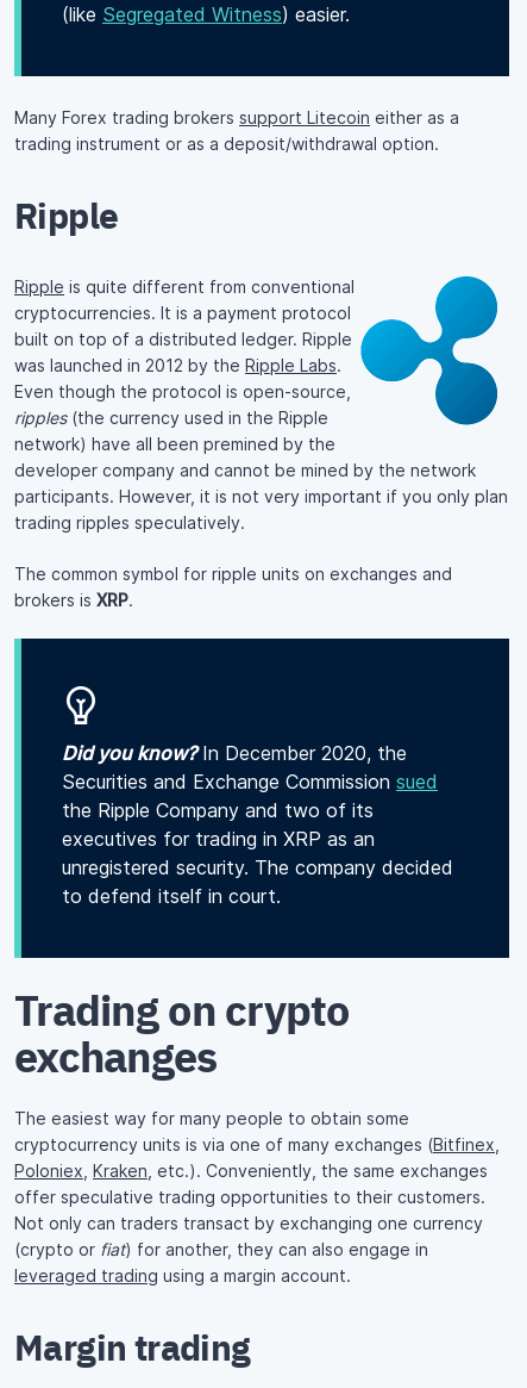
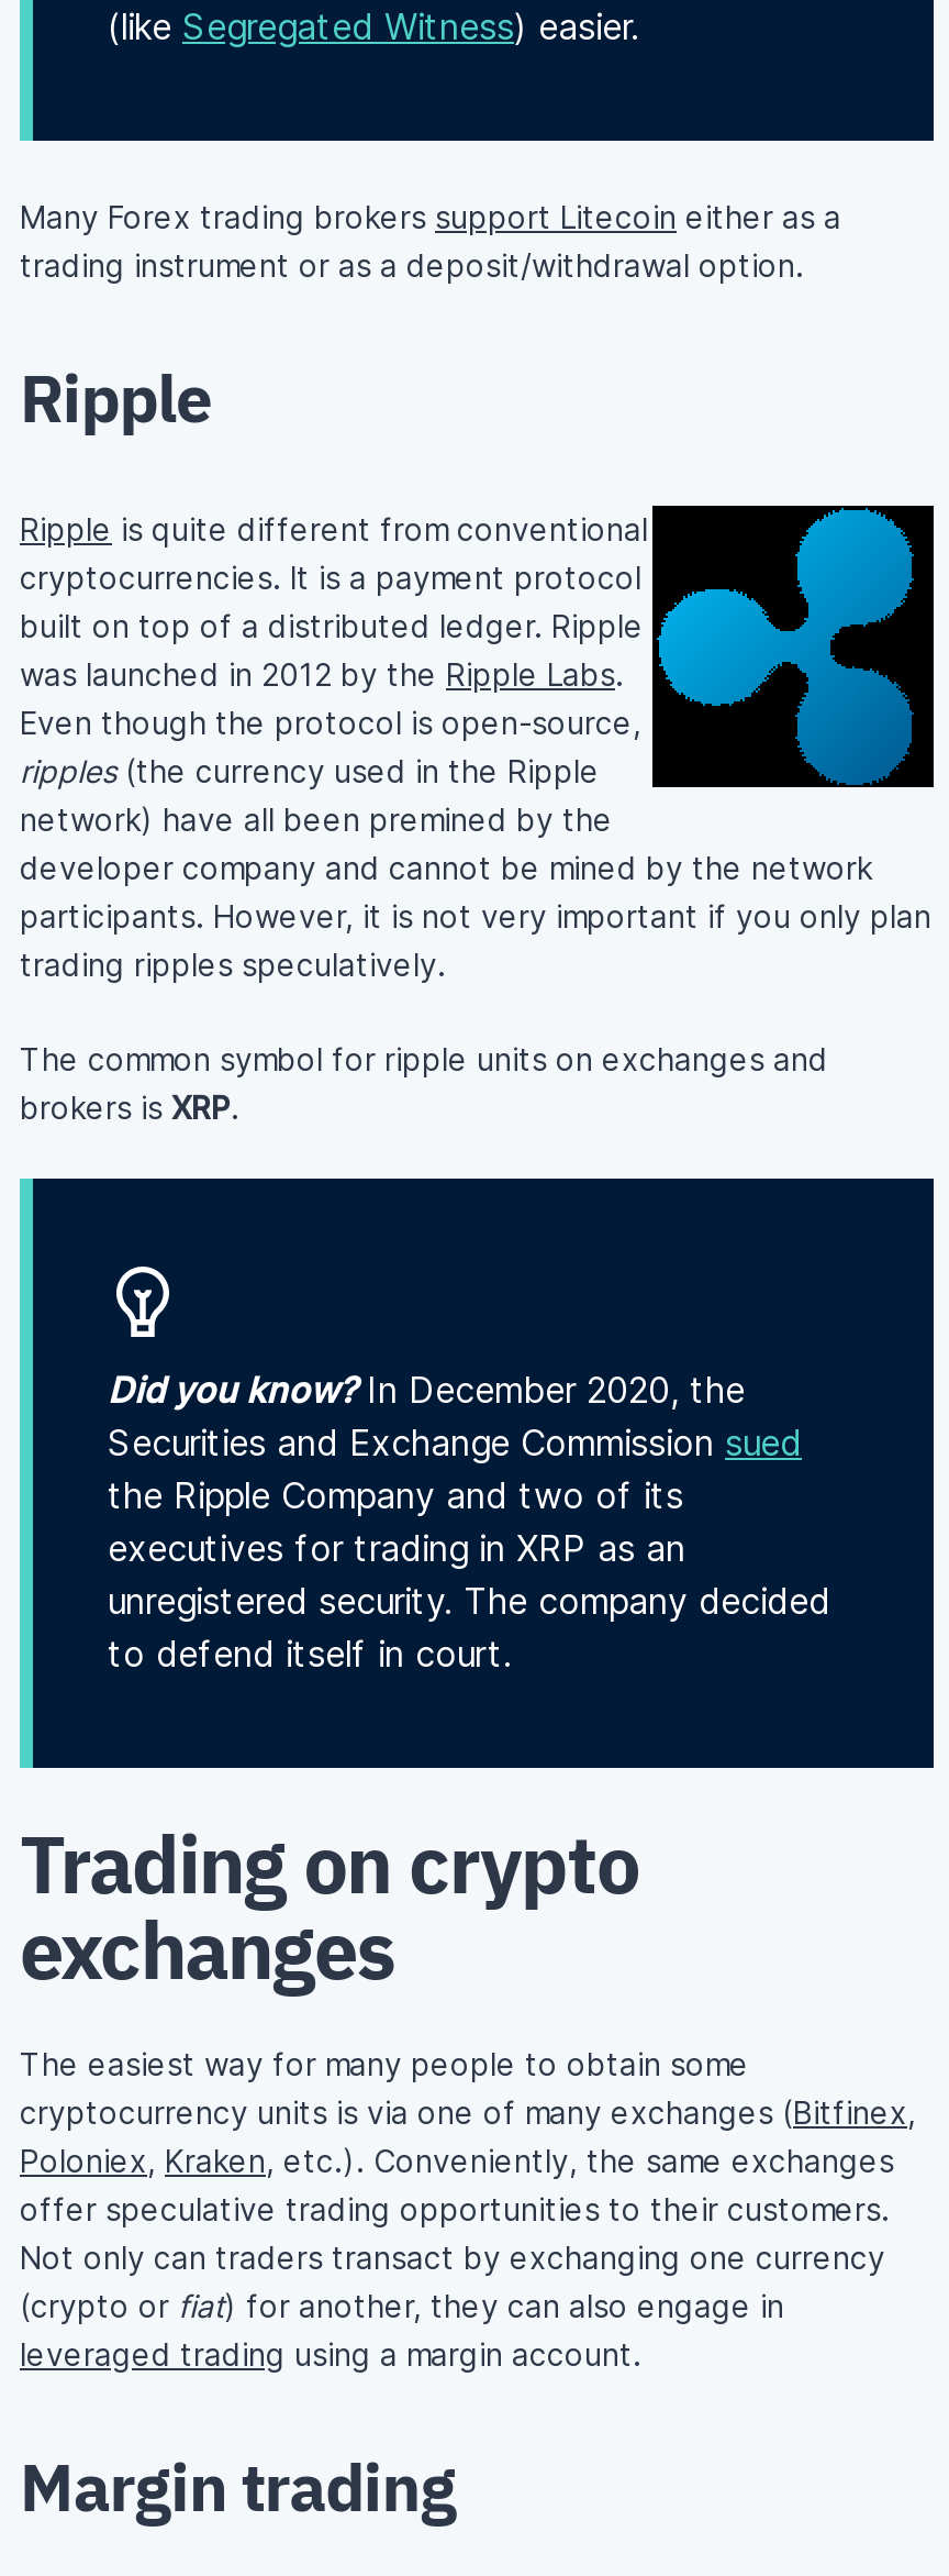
- [image]
+ [image]
